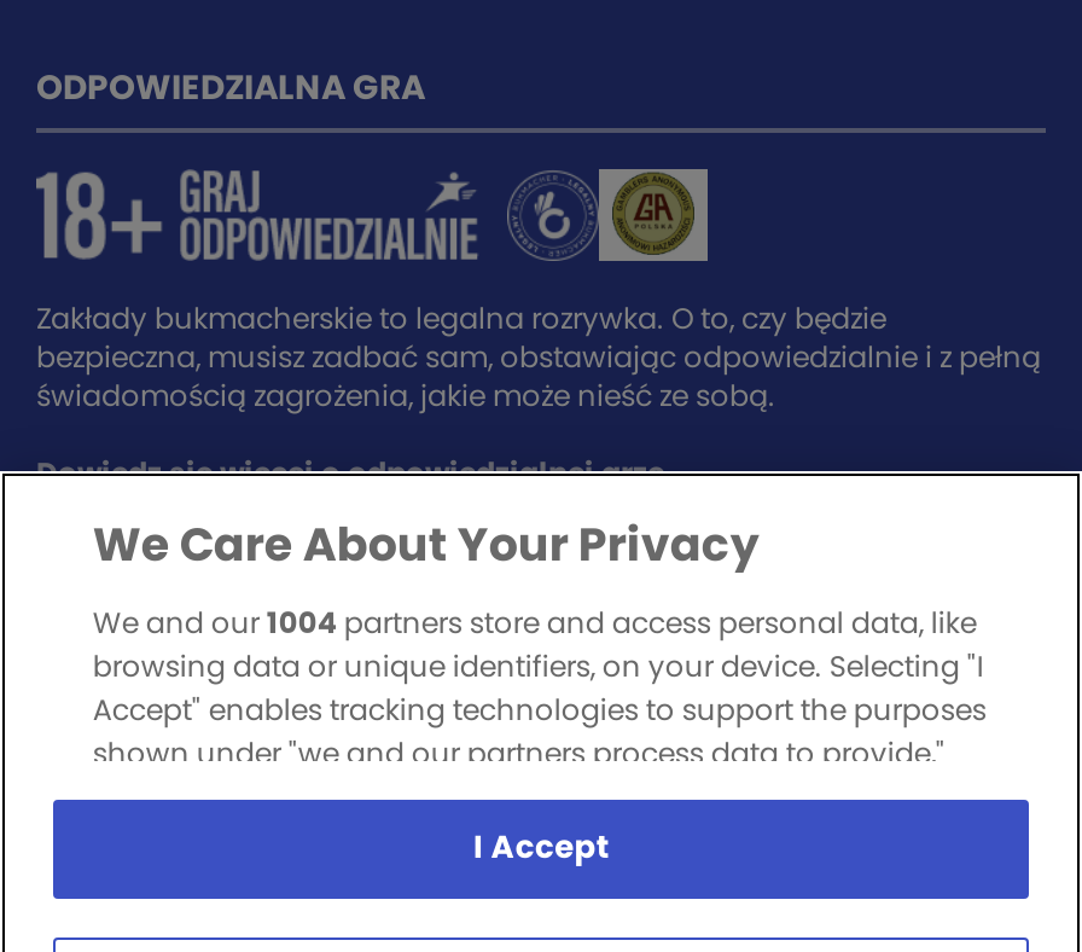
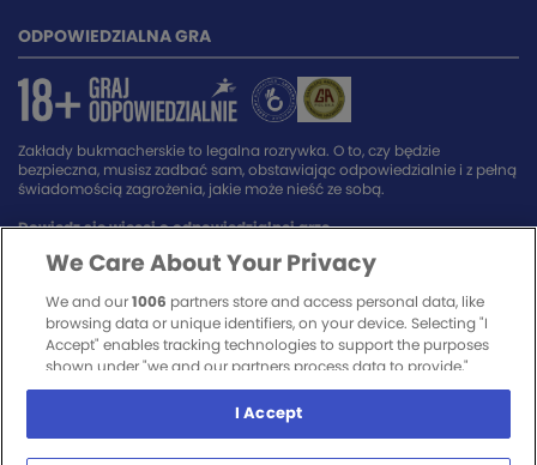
- We and our 1004 partners store and access personal data, like
+ We and our 1006 partners store and access personal data, like
